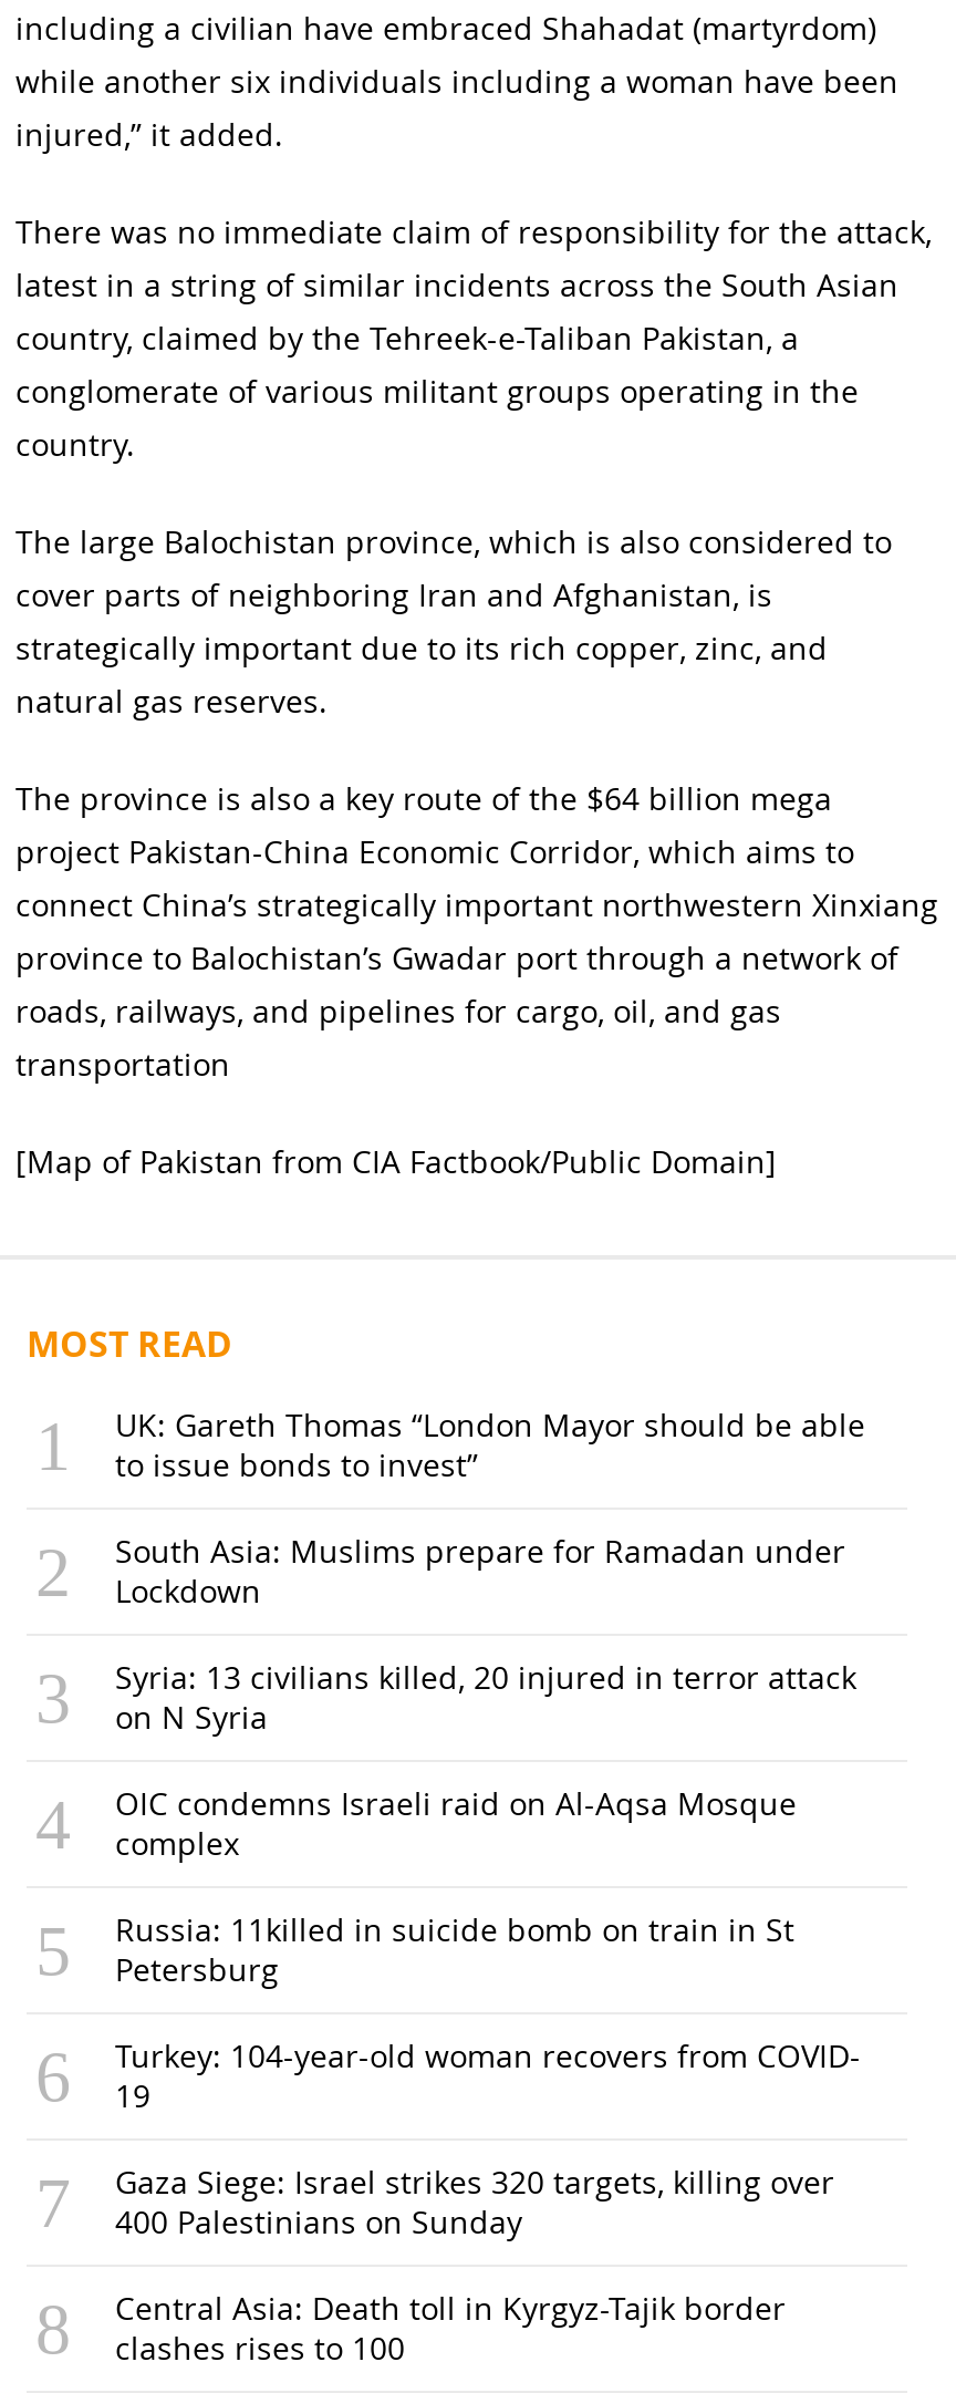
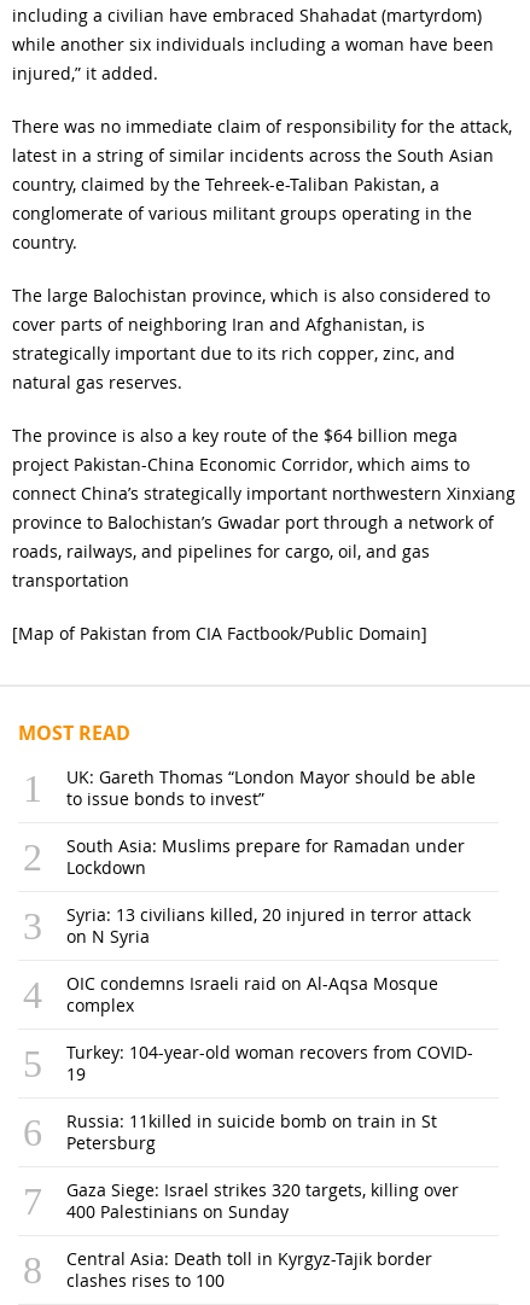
moved down: Russia: 11killed in suicide bomb on train in St | Petersburg

moved up: Turkey: 104-year-old woman recovers from COVID- | 19
